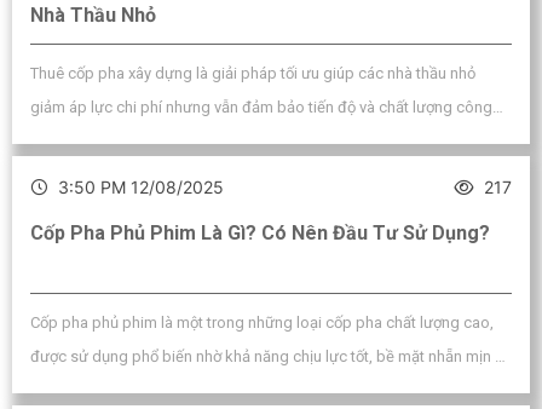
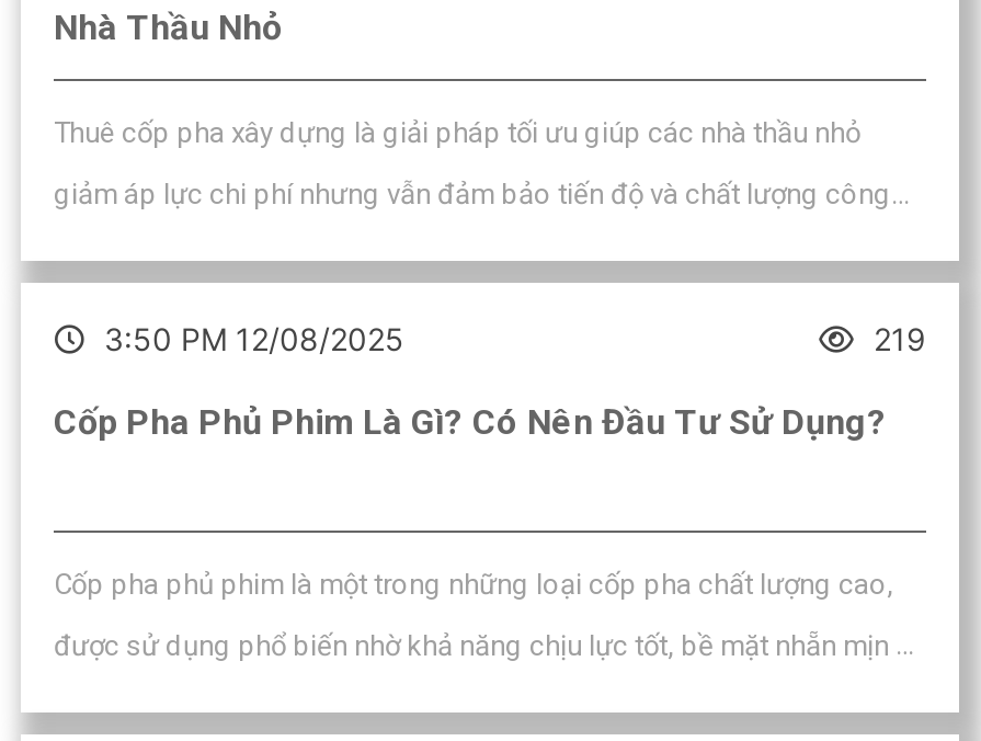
- 217
+ 219
